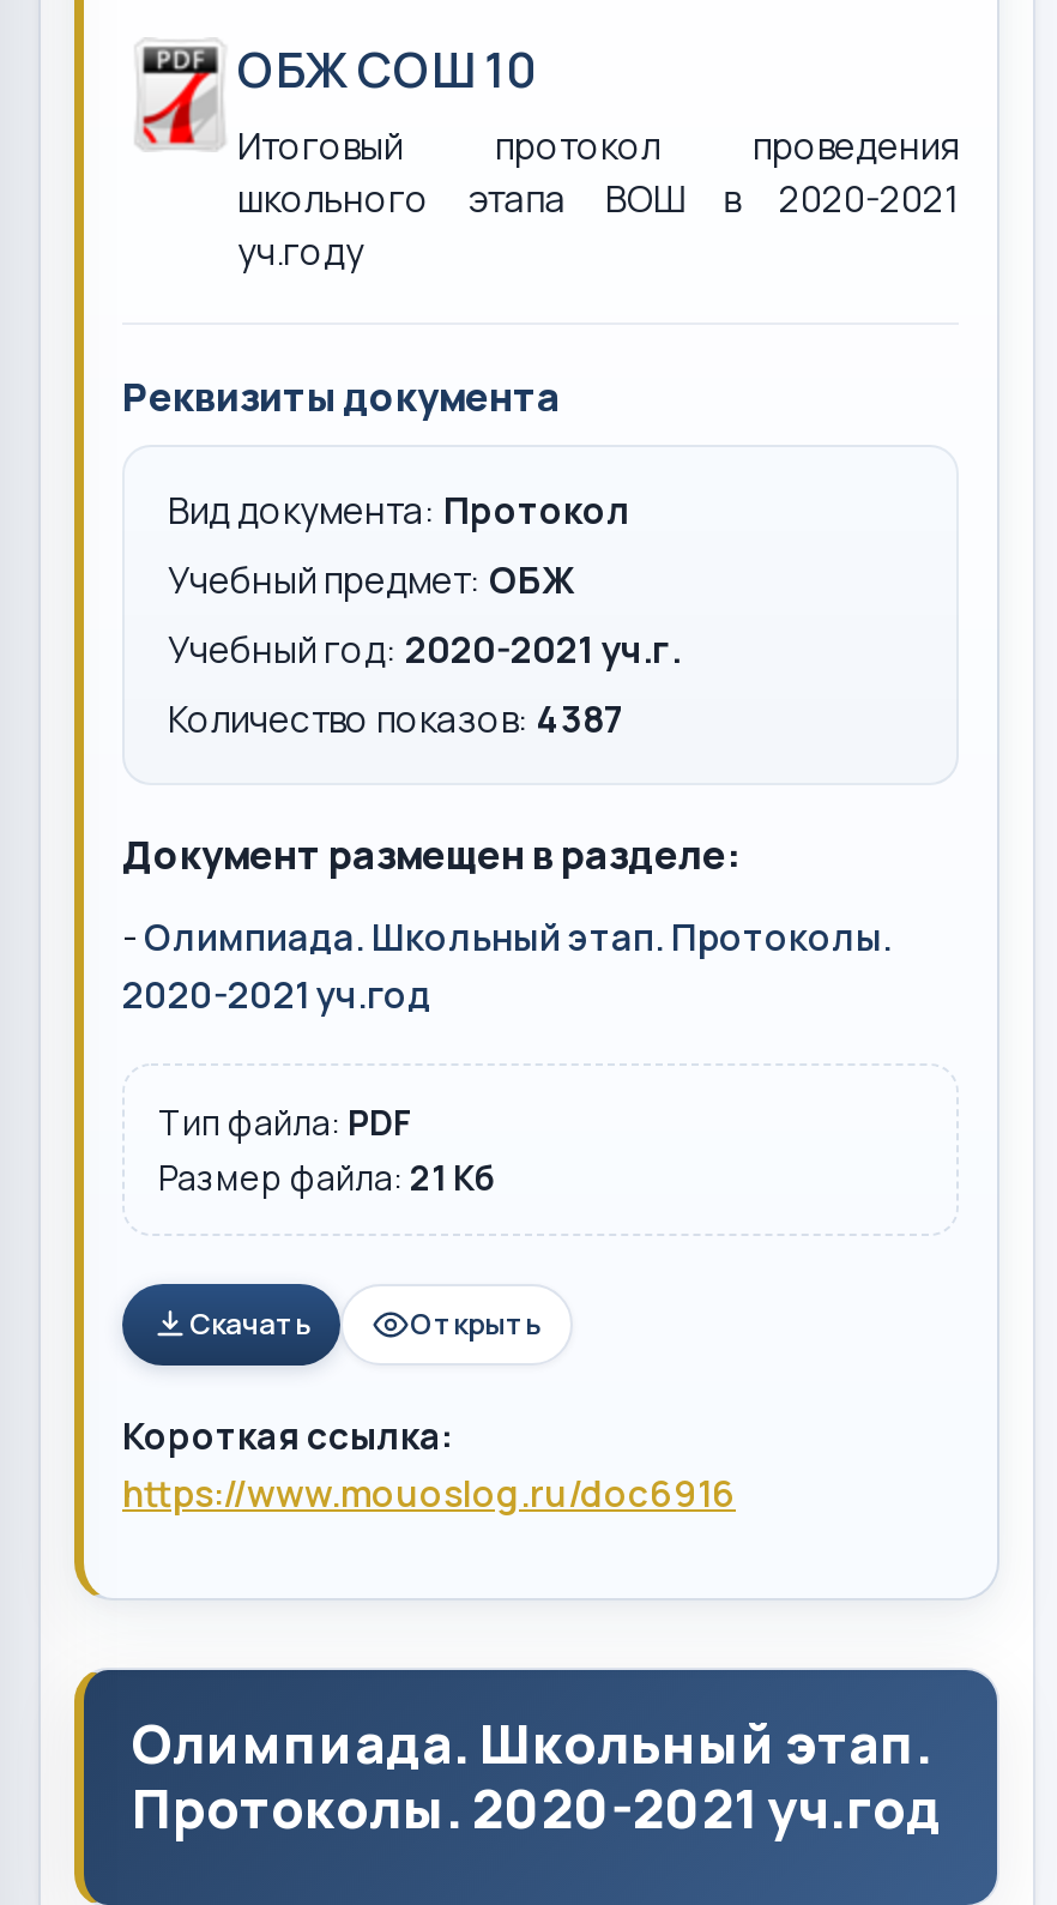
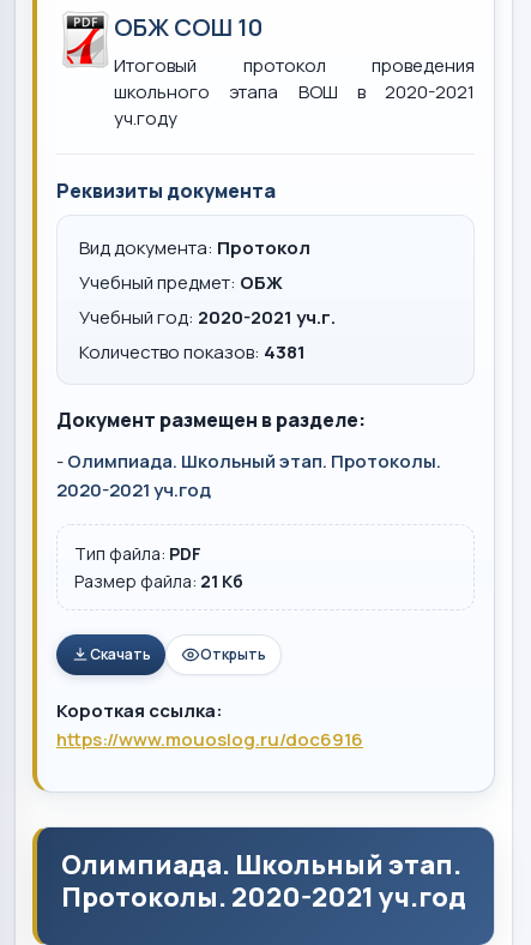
- Количество показов: 4387
+ Количество показов: 4381
